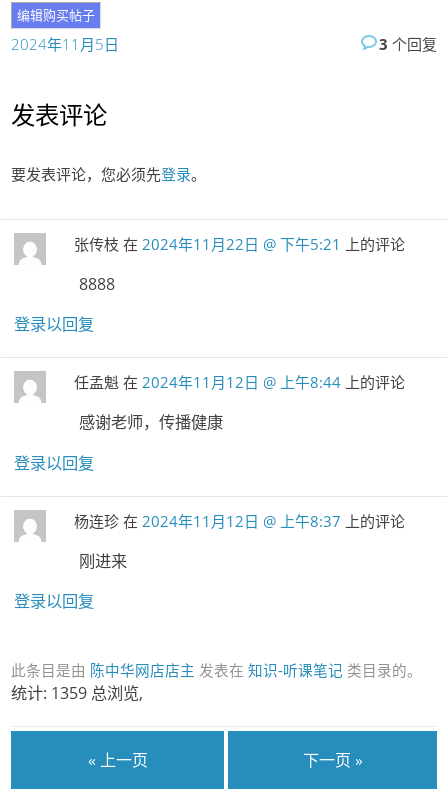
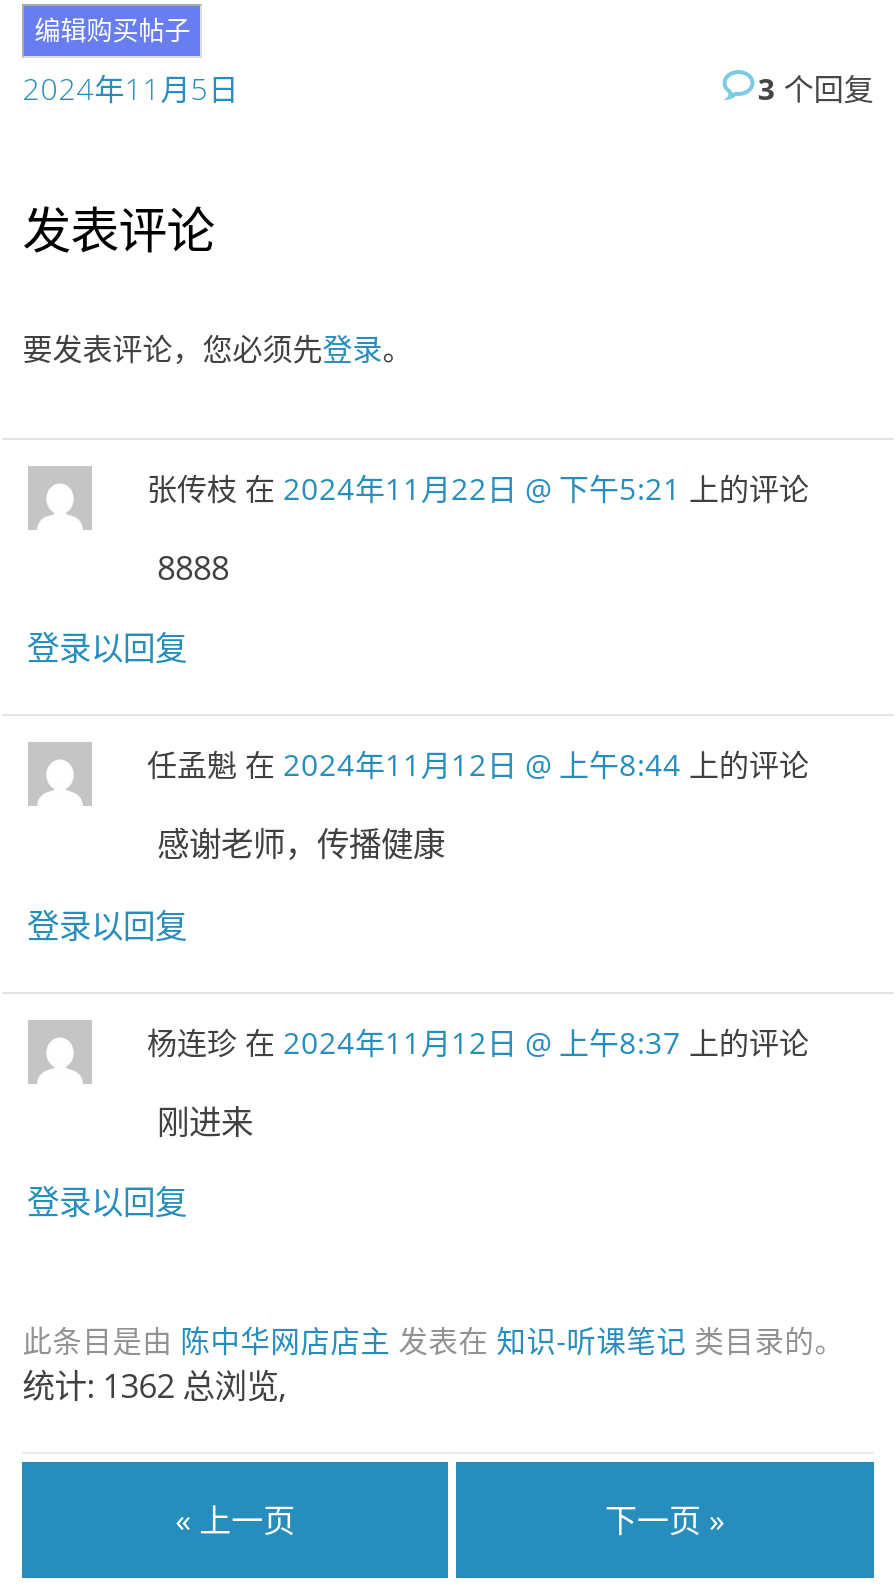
- 统计: 1359 总浏览,
+ 统计: 1362 总浏览,
